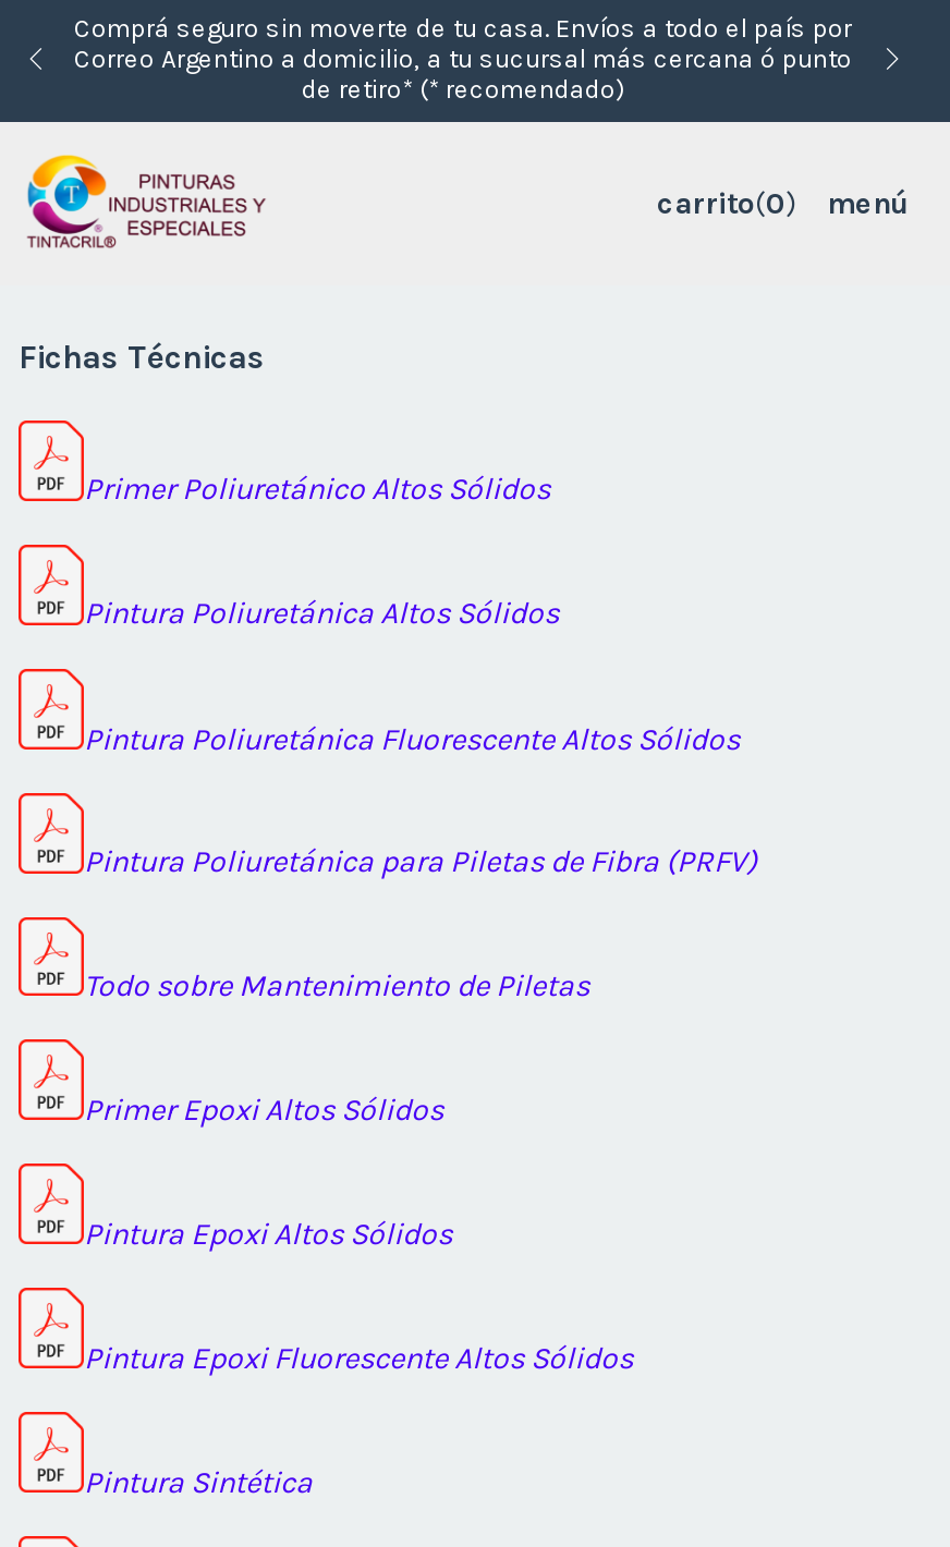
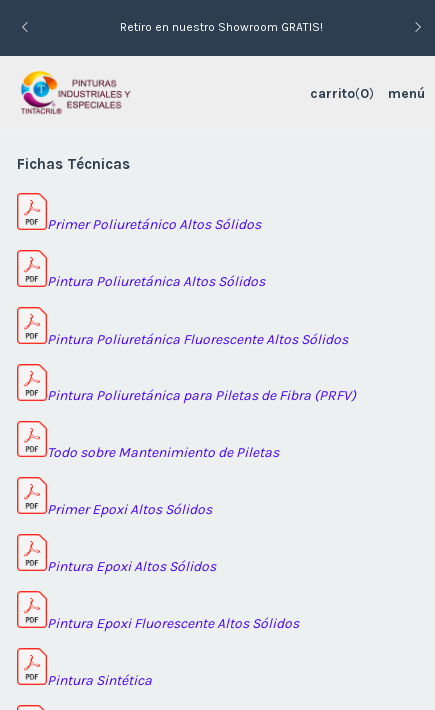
- Comprá seguro sin moverte de tu casa. Envíos a todo el país por
- Correo Argentino a domicilio, a tu sucursal más cercana ó punto
- de retiro* (* recomendado)
+ Retiro en nuestro Showroom GRATIS!
